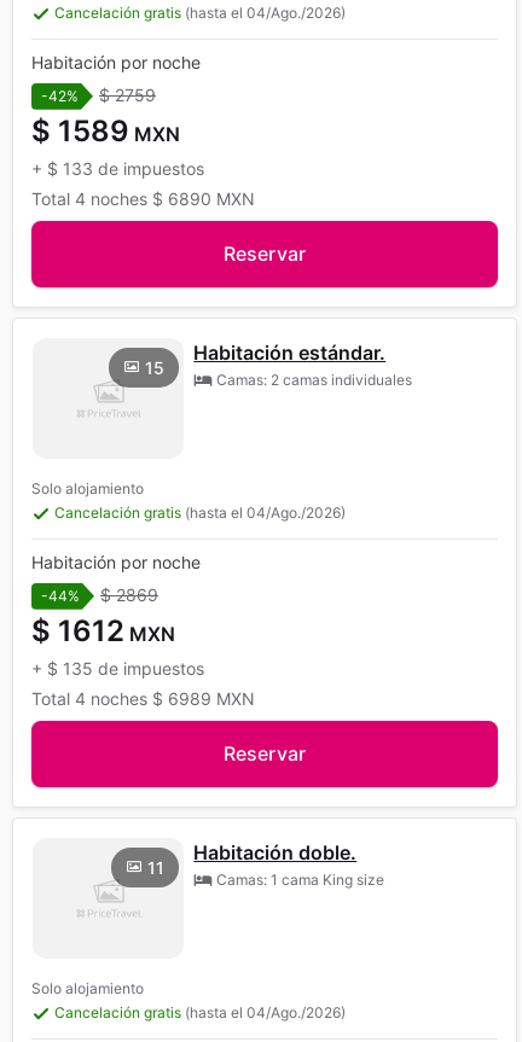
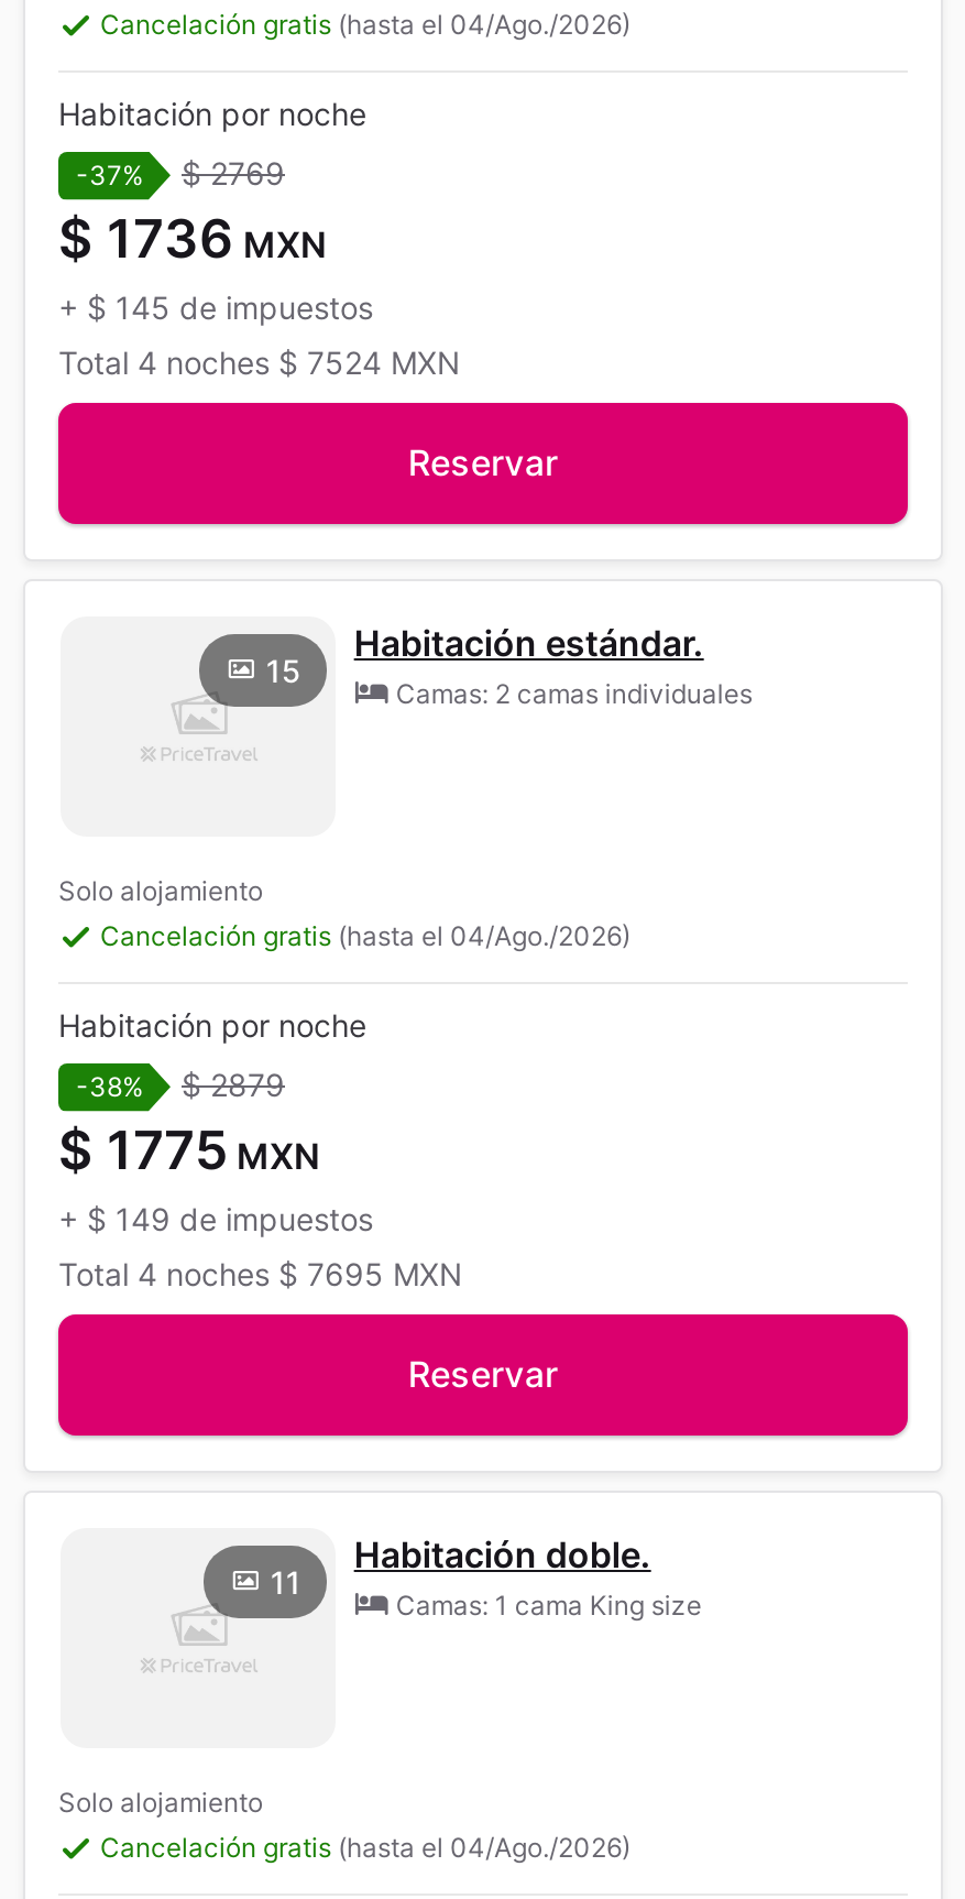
- -42%
+ -37%

- $ 2759
+ $ 2769

- $ 1589 MXN
+ $ 1736 MXN

- + $ 133 de impuestos
+ + $ 145 de impuestos

- Total 4 noches $ 6890 MXN
+ Total 4 noches $ 7524 MXN

- -44%
+ -38%

- $ 2869
+ $ 2879

- $ 1612 MXN
+ $ 1775 MXN

- + $ 135 de impuestos
+ + $ 149 de impuestos

- Total 4 noches $ 6989 MXN
+ Total 4 noches $ 7695 MXN
